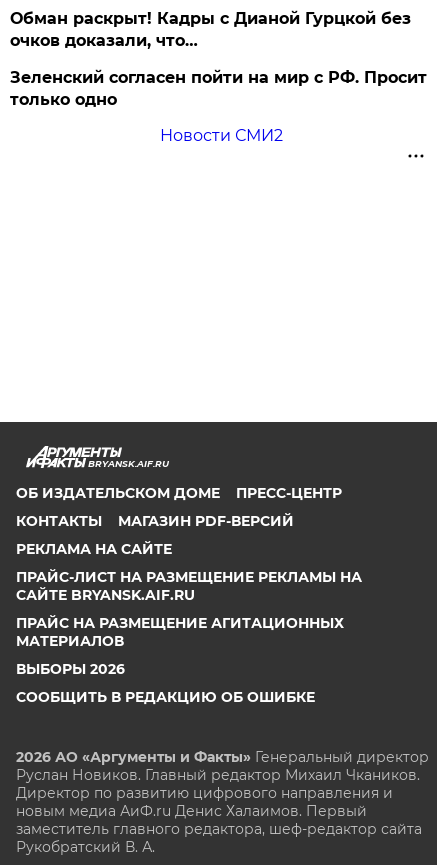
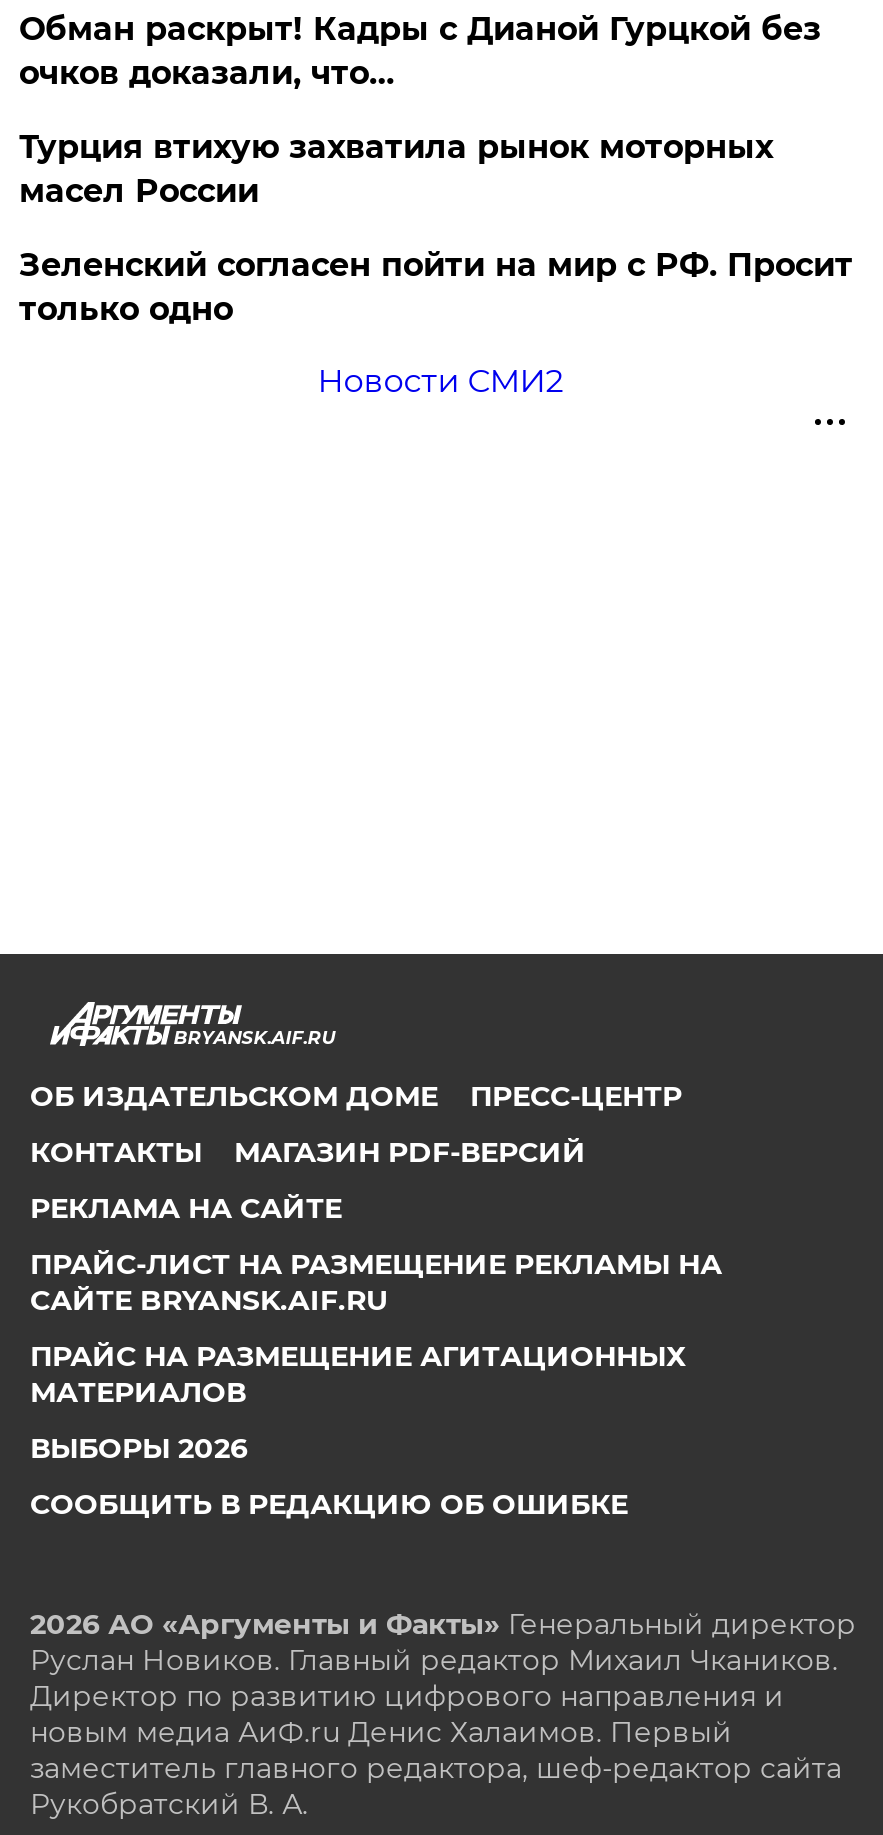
+ Турция втихую захватила рынок моторных
+ масел России
